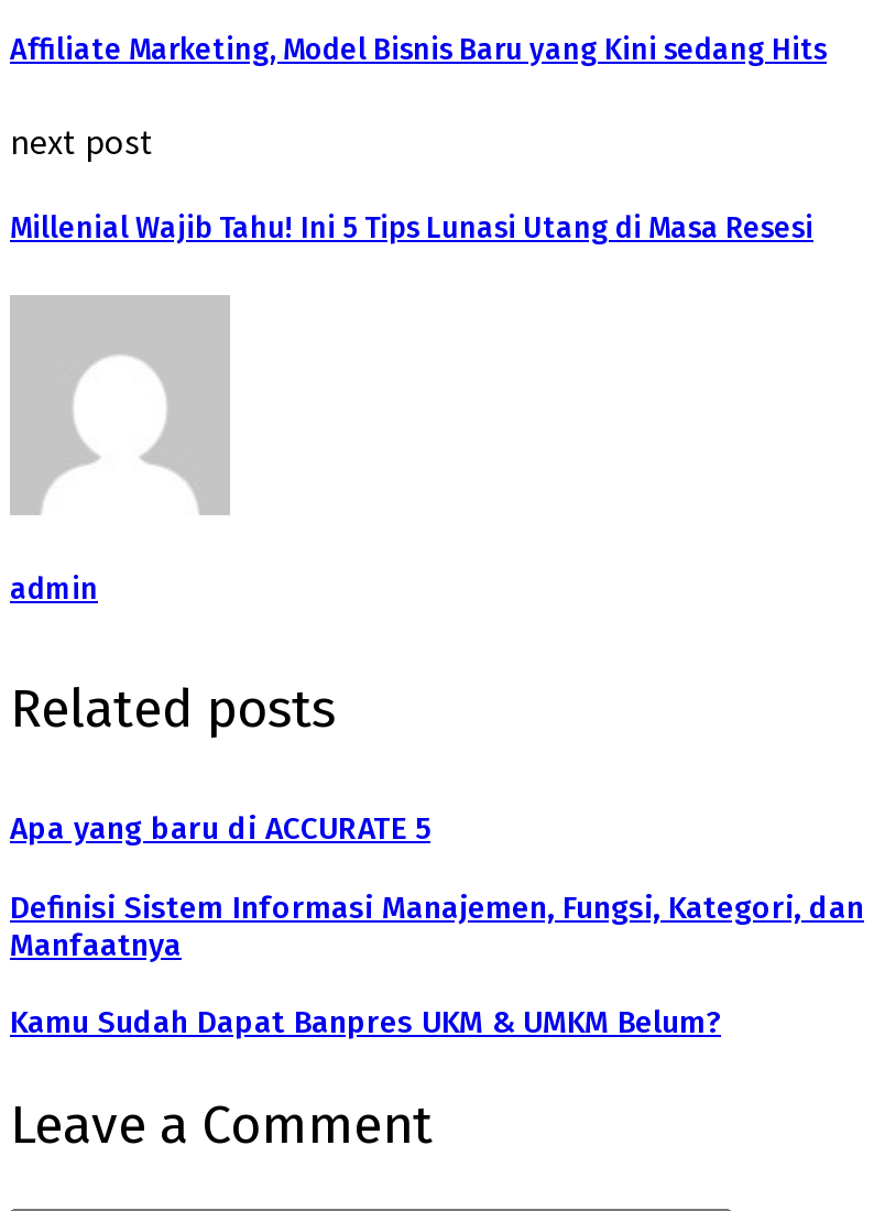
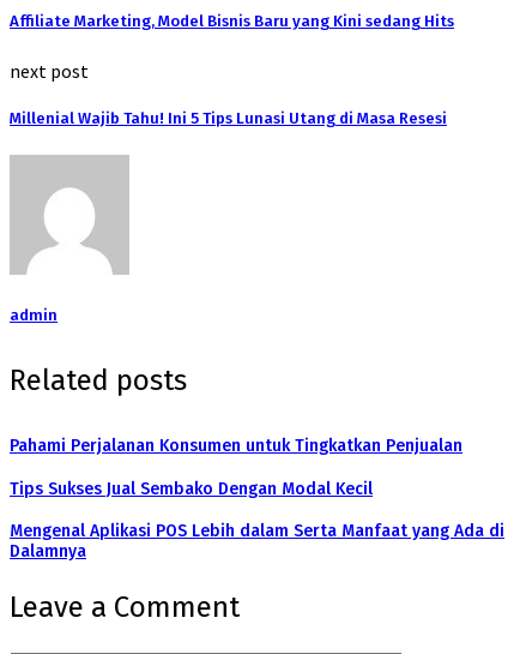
- Apa yang baru di ACCURATE 5
+ Pahami Perjalanan Konsumen untuk Tingkatkan Penjualan

- Definisi Sistem Informasi Manajemen, Fungsi, Kategori, dan
- Manfaatnya
+ Tips Sukses Jual Sembako Dengan Modal Kecil

- Kamu Sudah Dapat Banpres UKM & UMKM Belum?
+ Mengenal Aplikasi POS Lebih dalam Serta Manfaat yang Ada di
+ Dalamnya
